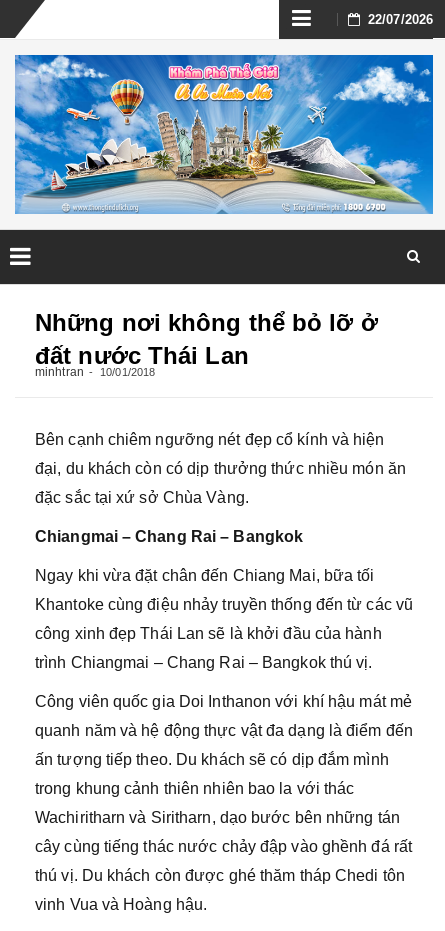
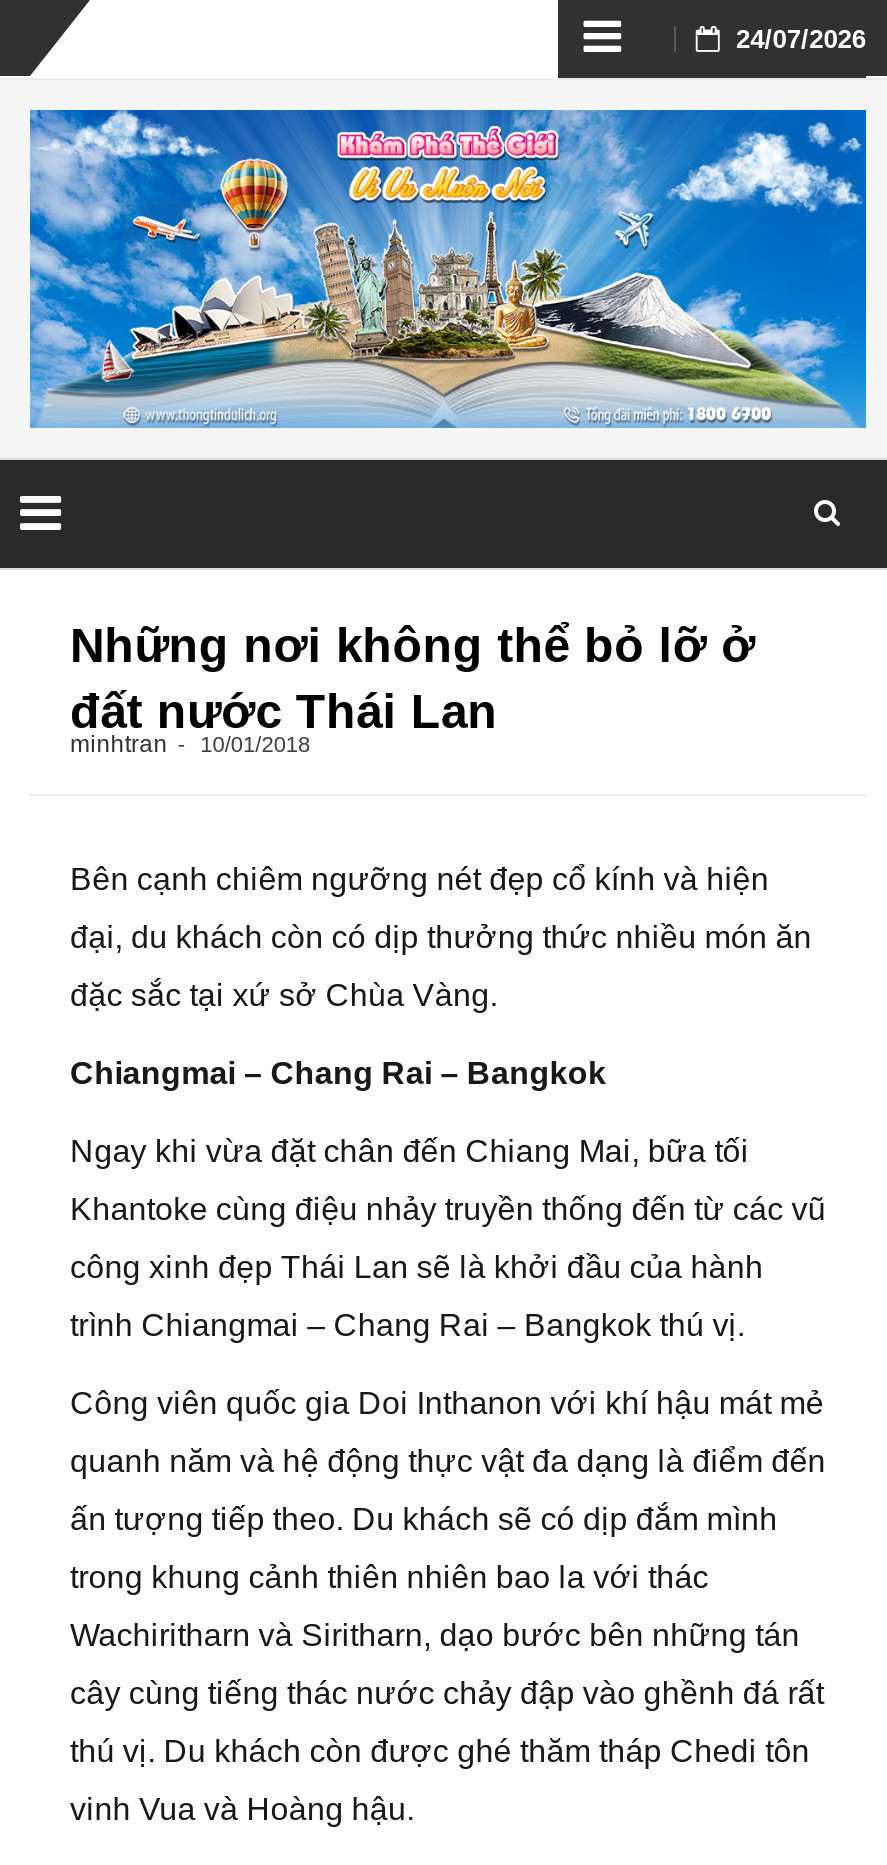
- 22/07/2026
+ 24/07/2026
